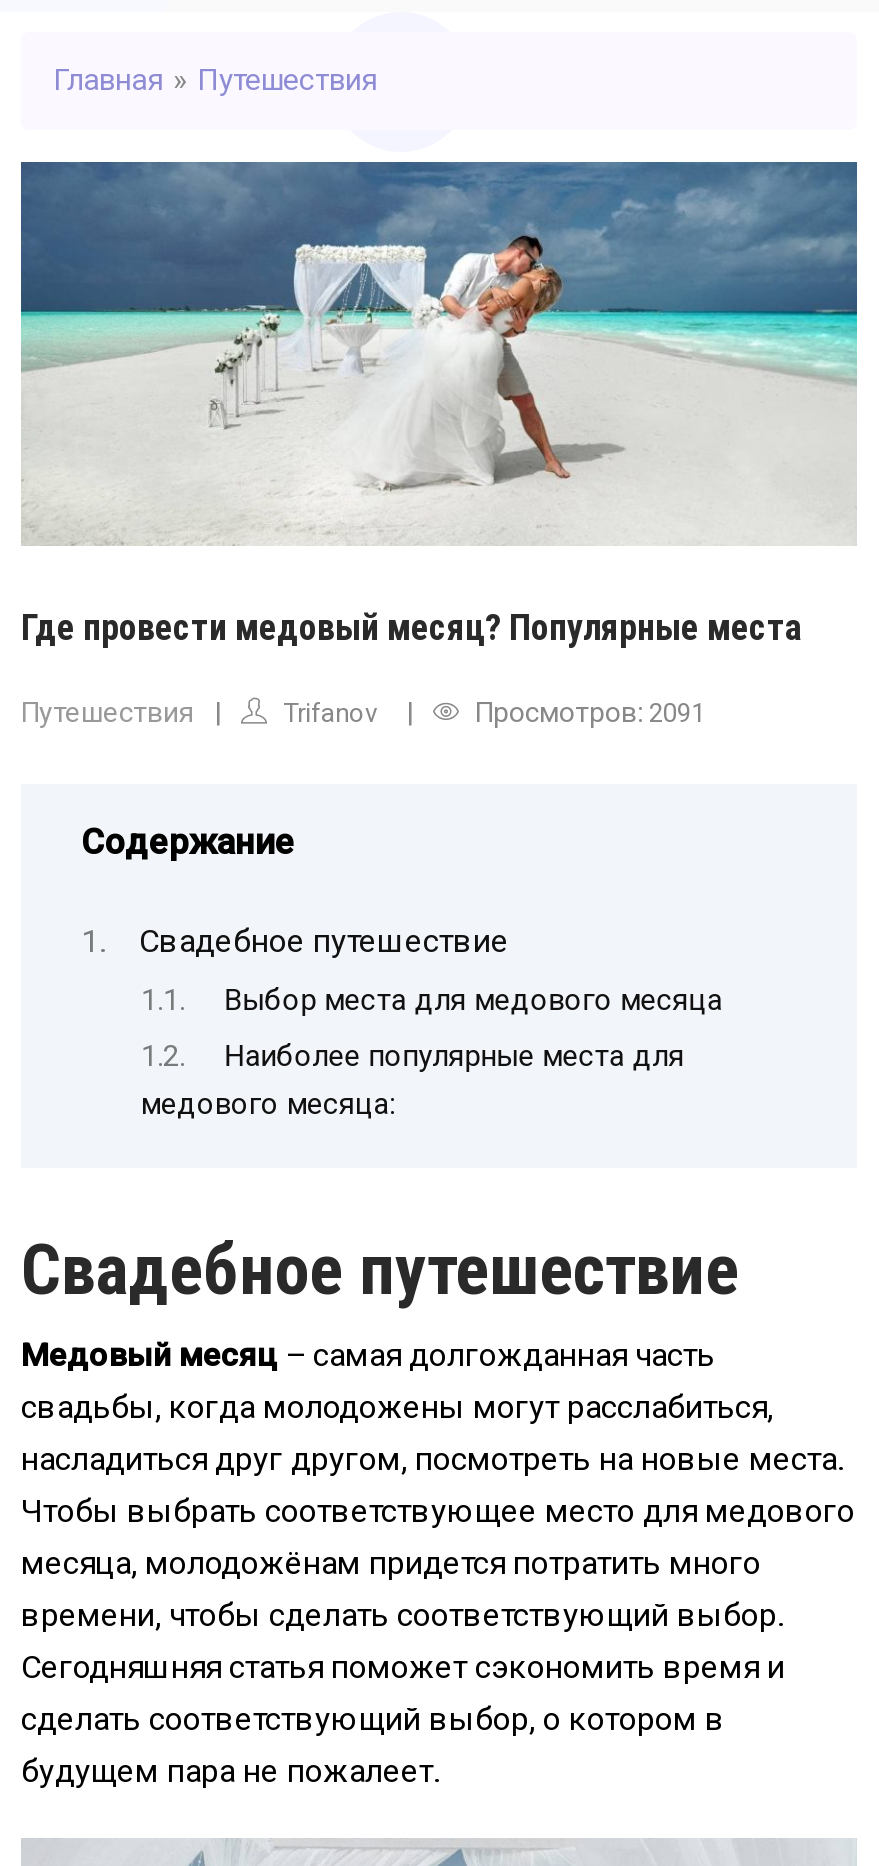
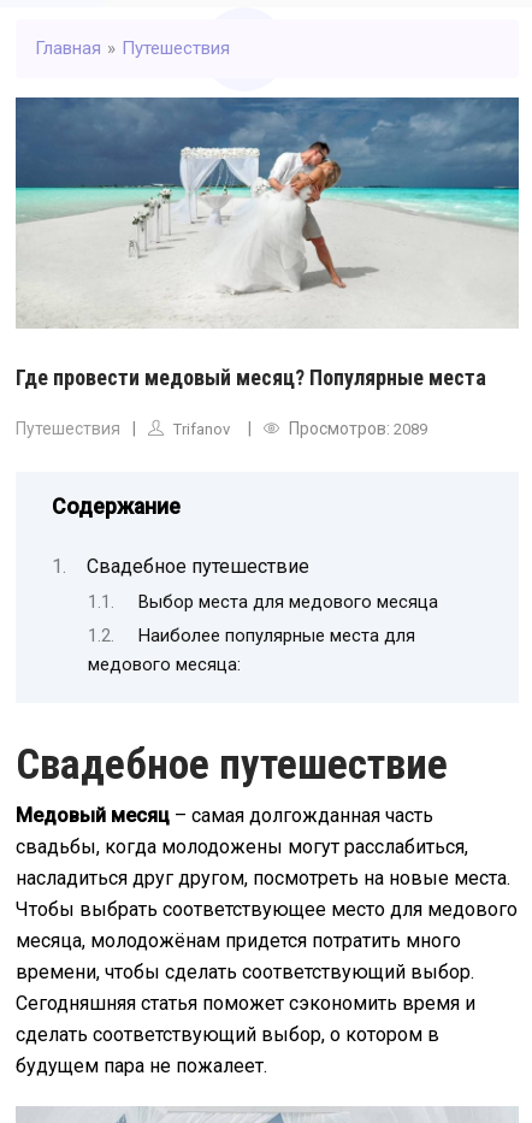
- Просмотров: 2091
+ Просмотров: 2089
